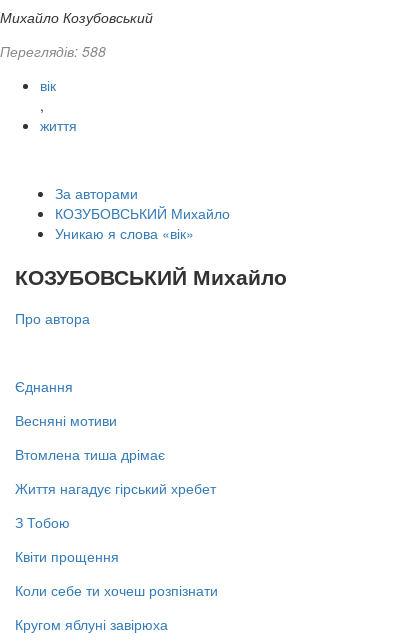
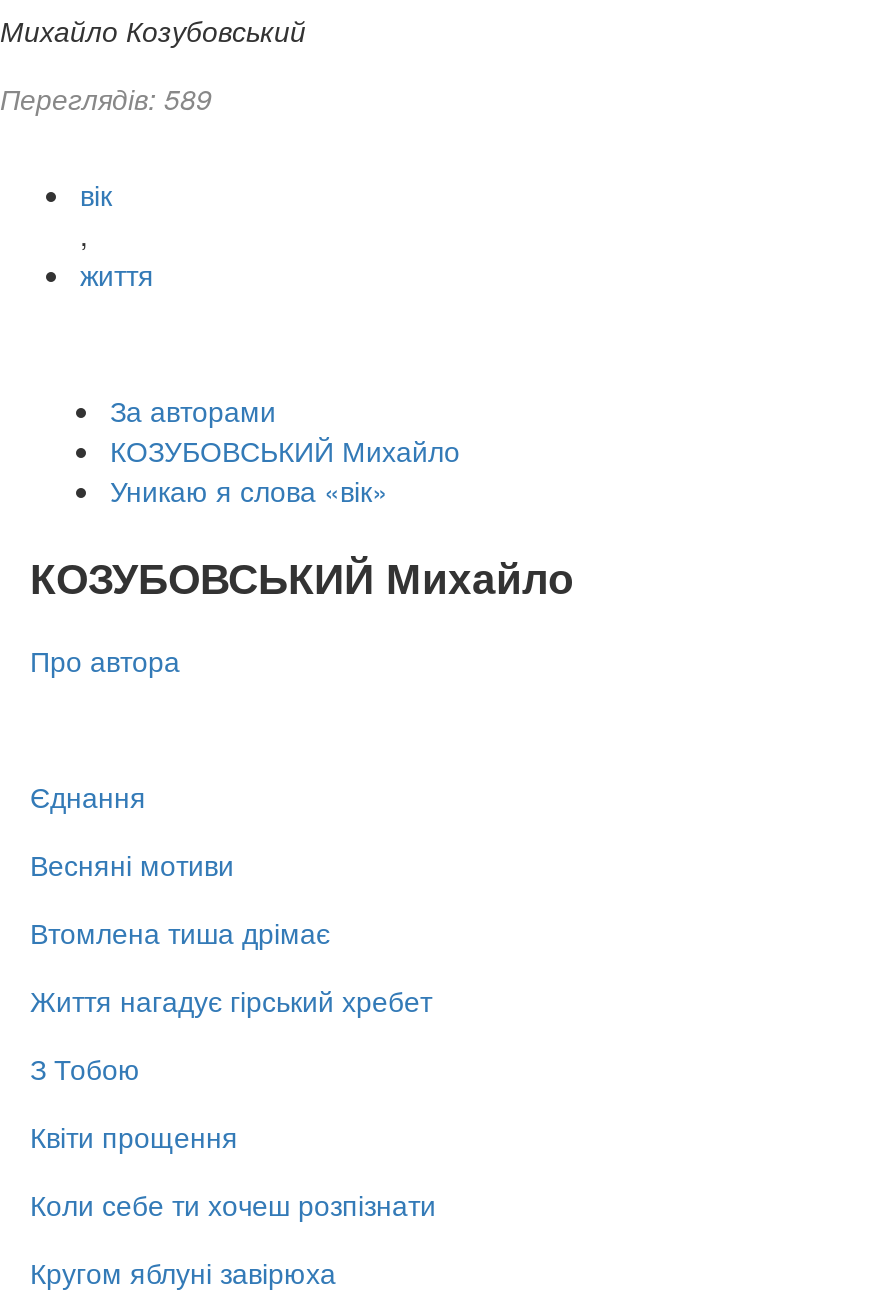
- Переглядів: 588
+ Переглядів: 589
